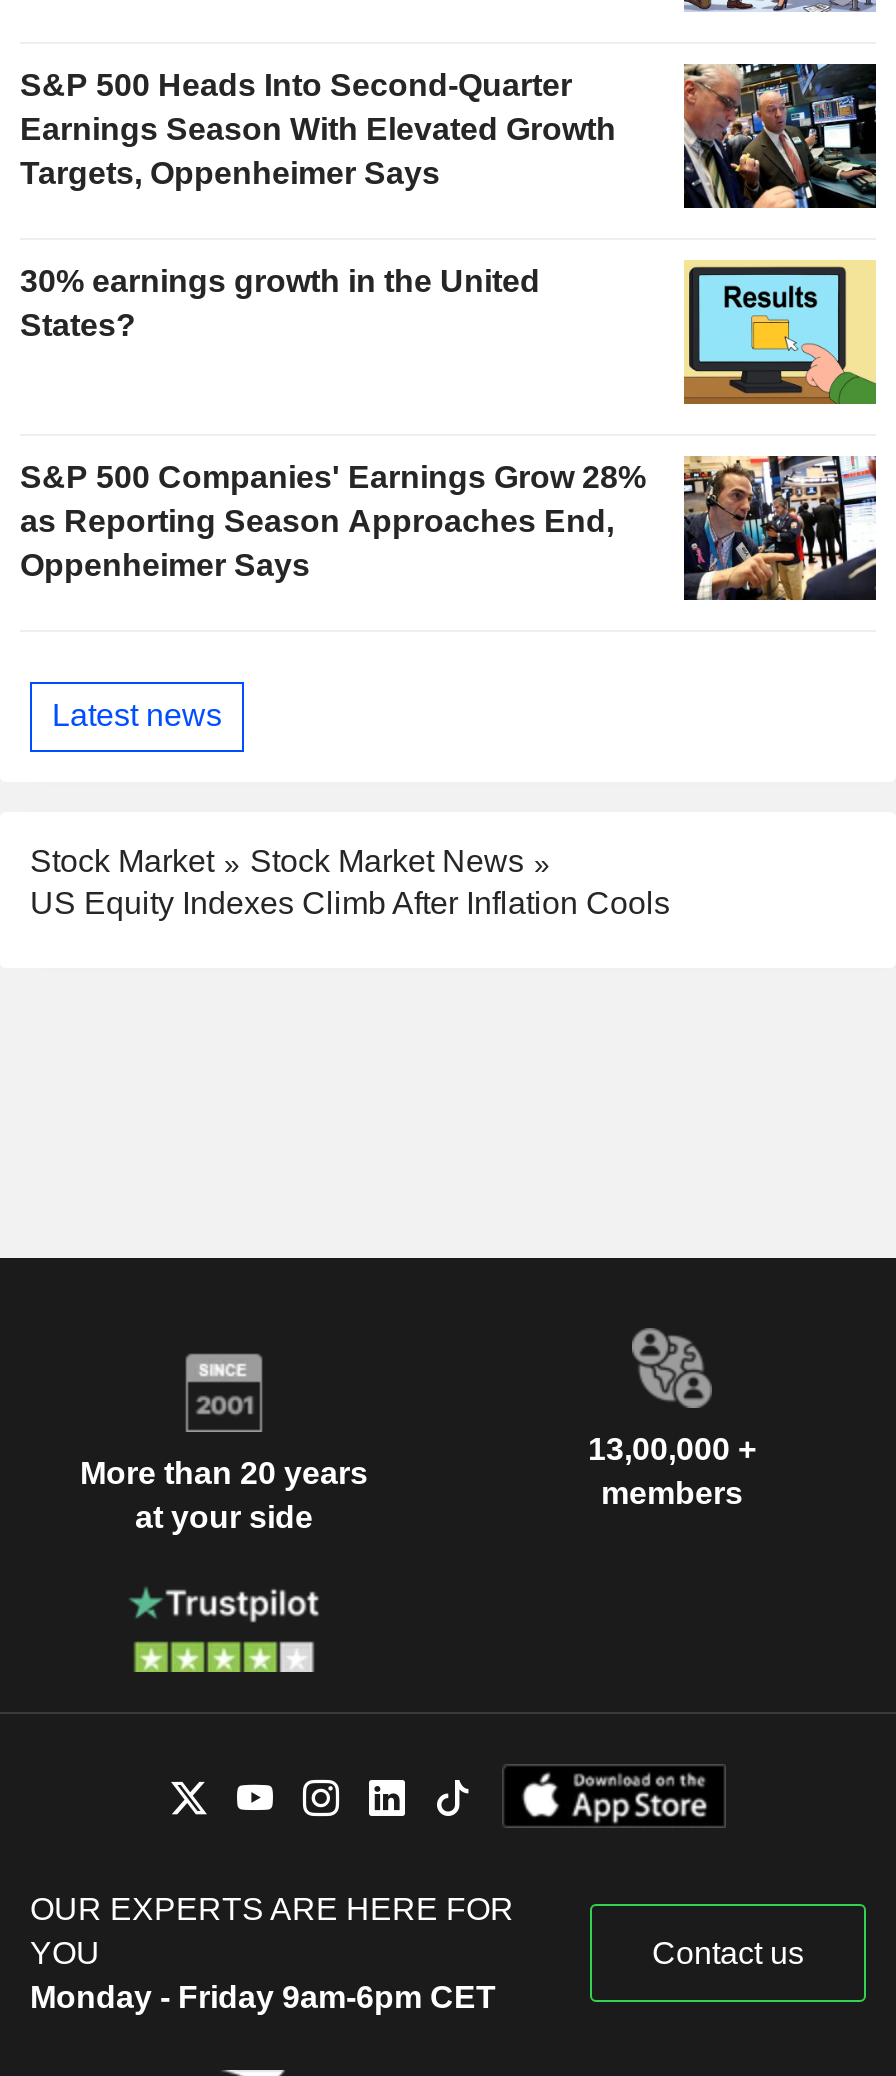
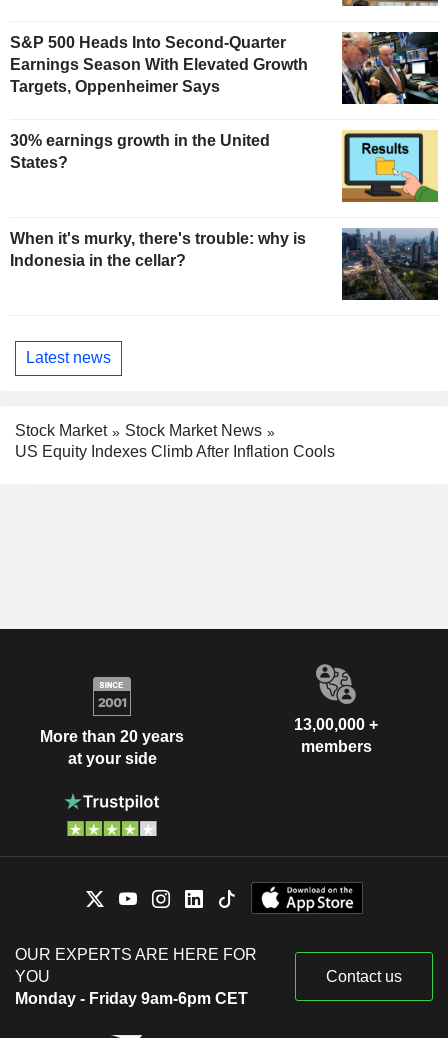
- [image]
- S&P 500 Companies' Earnings Grow 28%
- as Reporting Season Approaches End,
- Oppenheimer Says
+ [image]
+ When it's murky, there's trouble: why is
+ Indonesia in the cellar?
